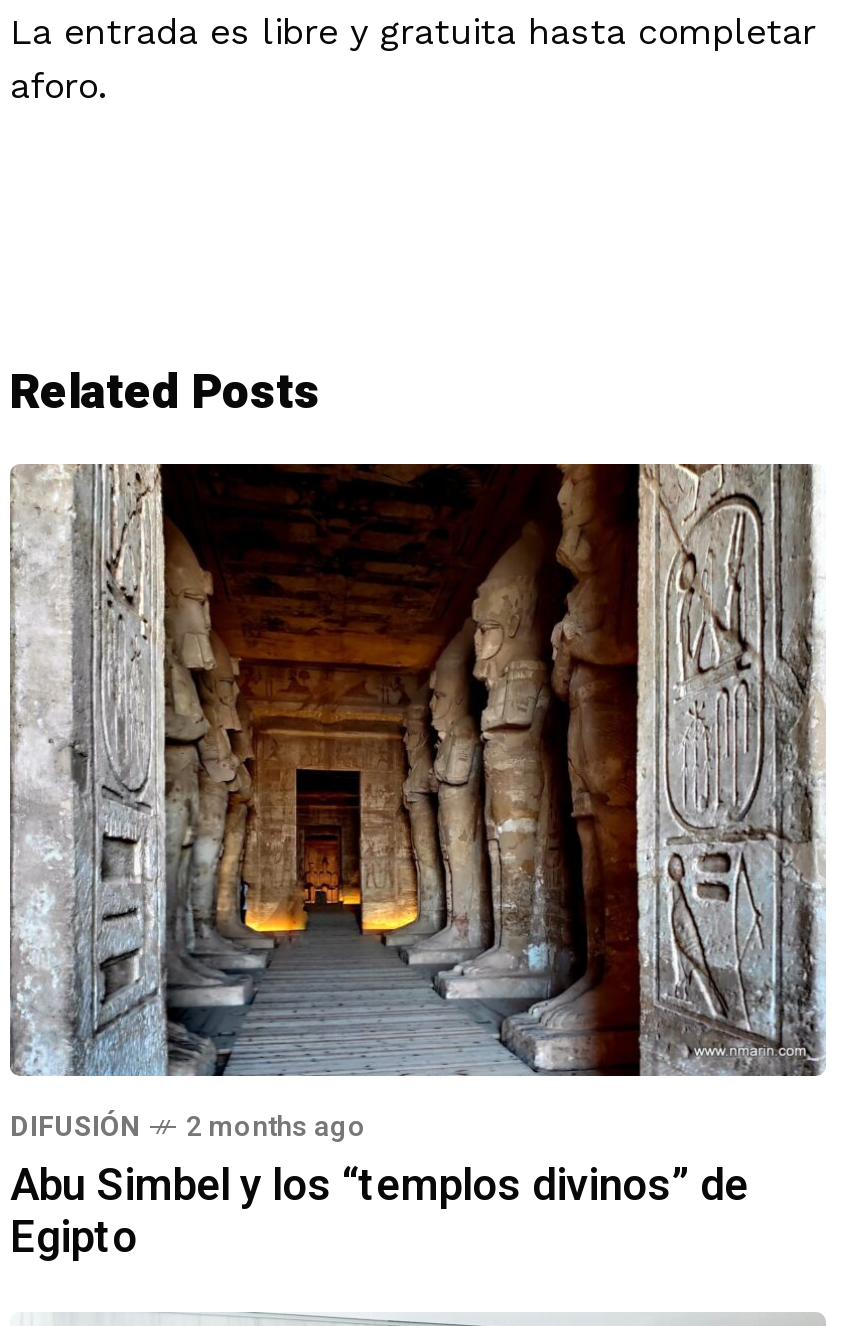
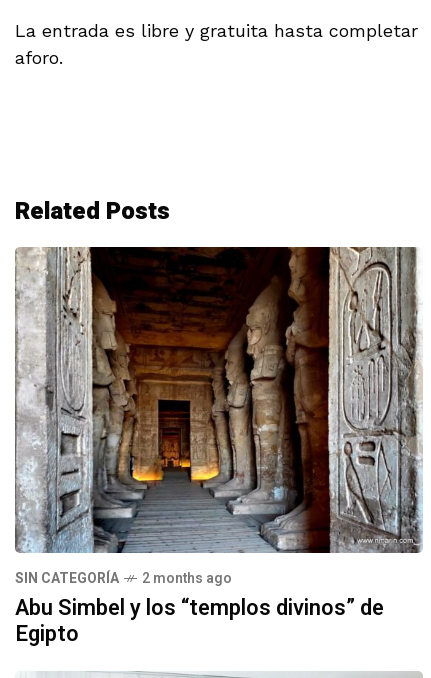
- DIFUSIÓN
+ SIN CATEGORÍA
